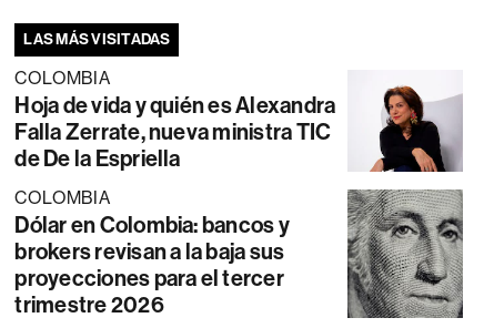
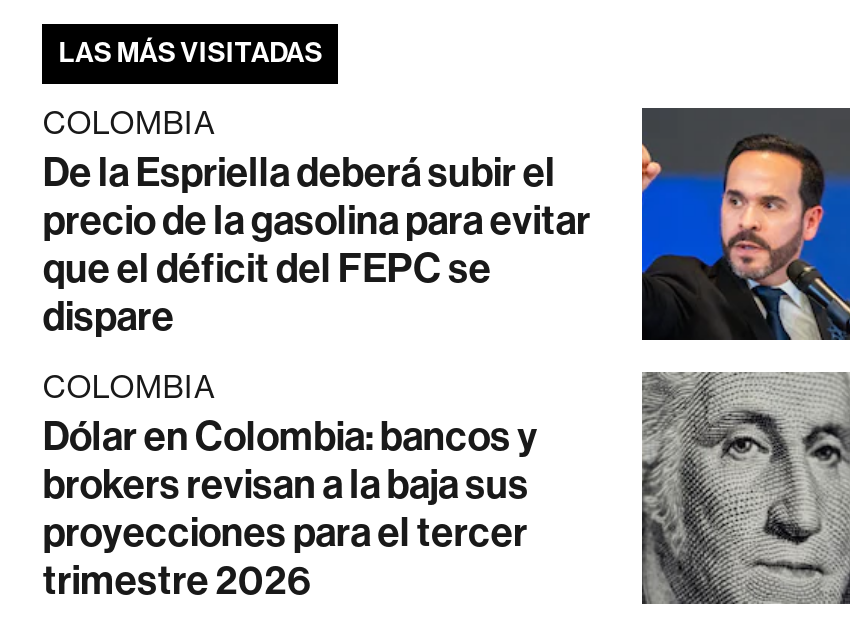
- [image]
- Hoja de vida y quién es Alexandra
- Falla Zerrate, nueva ministra TIC
- de De la Espriella
+ [image]
+ De la Espriella deberá subir el
+ precio de la gasolina para evitar
+ que el déficit del FEPC se
+ dispare
